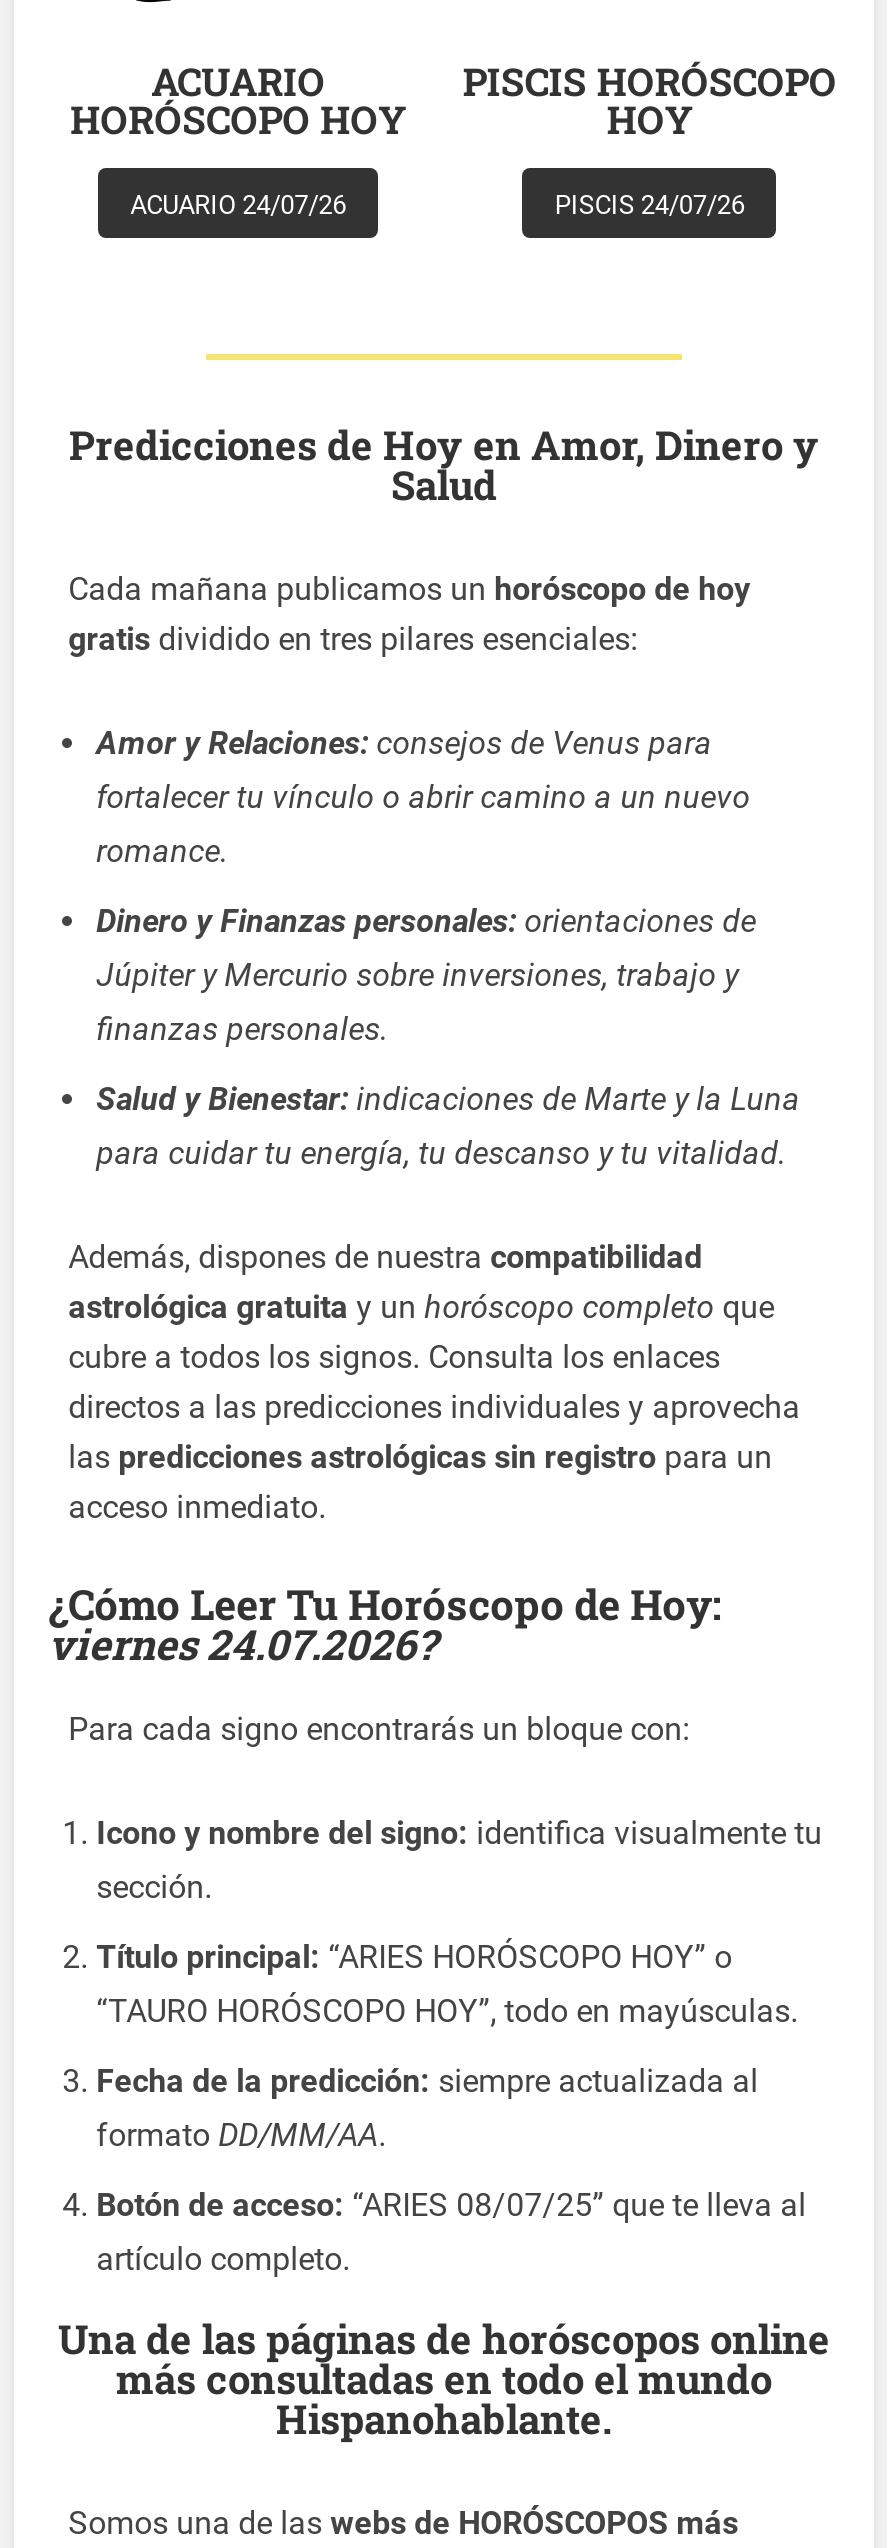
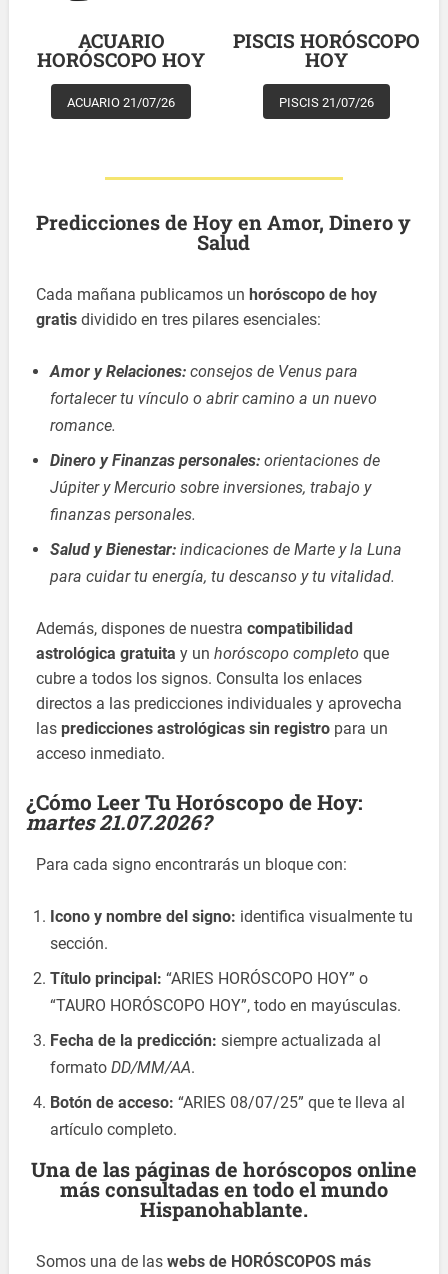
- ACUARIO 24/07/26
+ ACUARIO 21/07/26

- PISCIS 24/07/26
+ PISCIS 21/07/26

- viernes 24.07.2026?
+ martes 21.07.2026?
